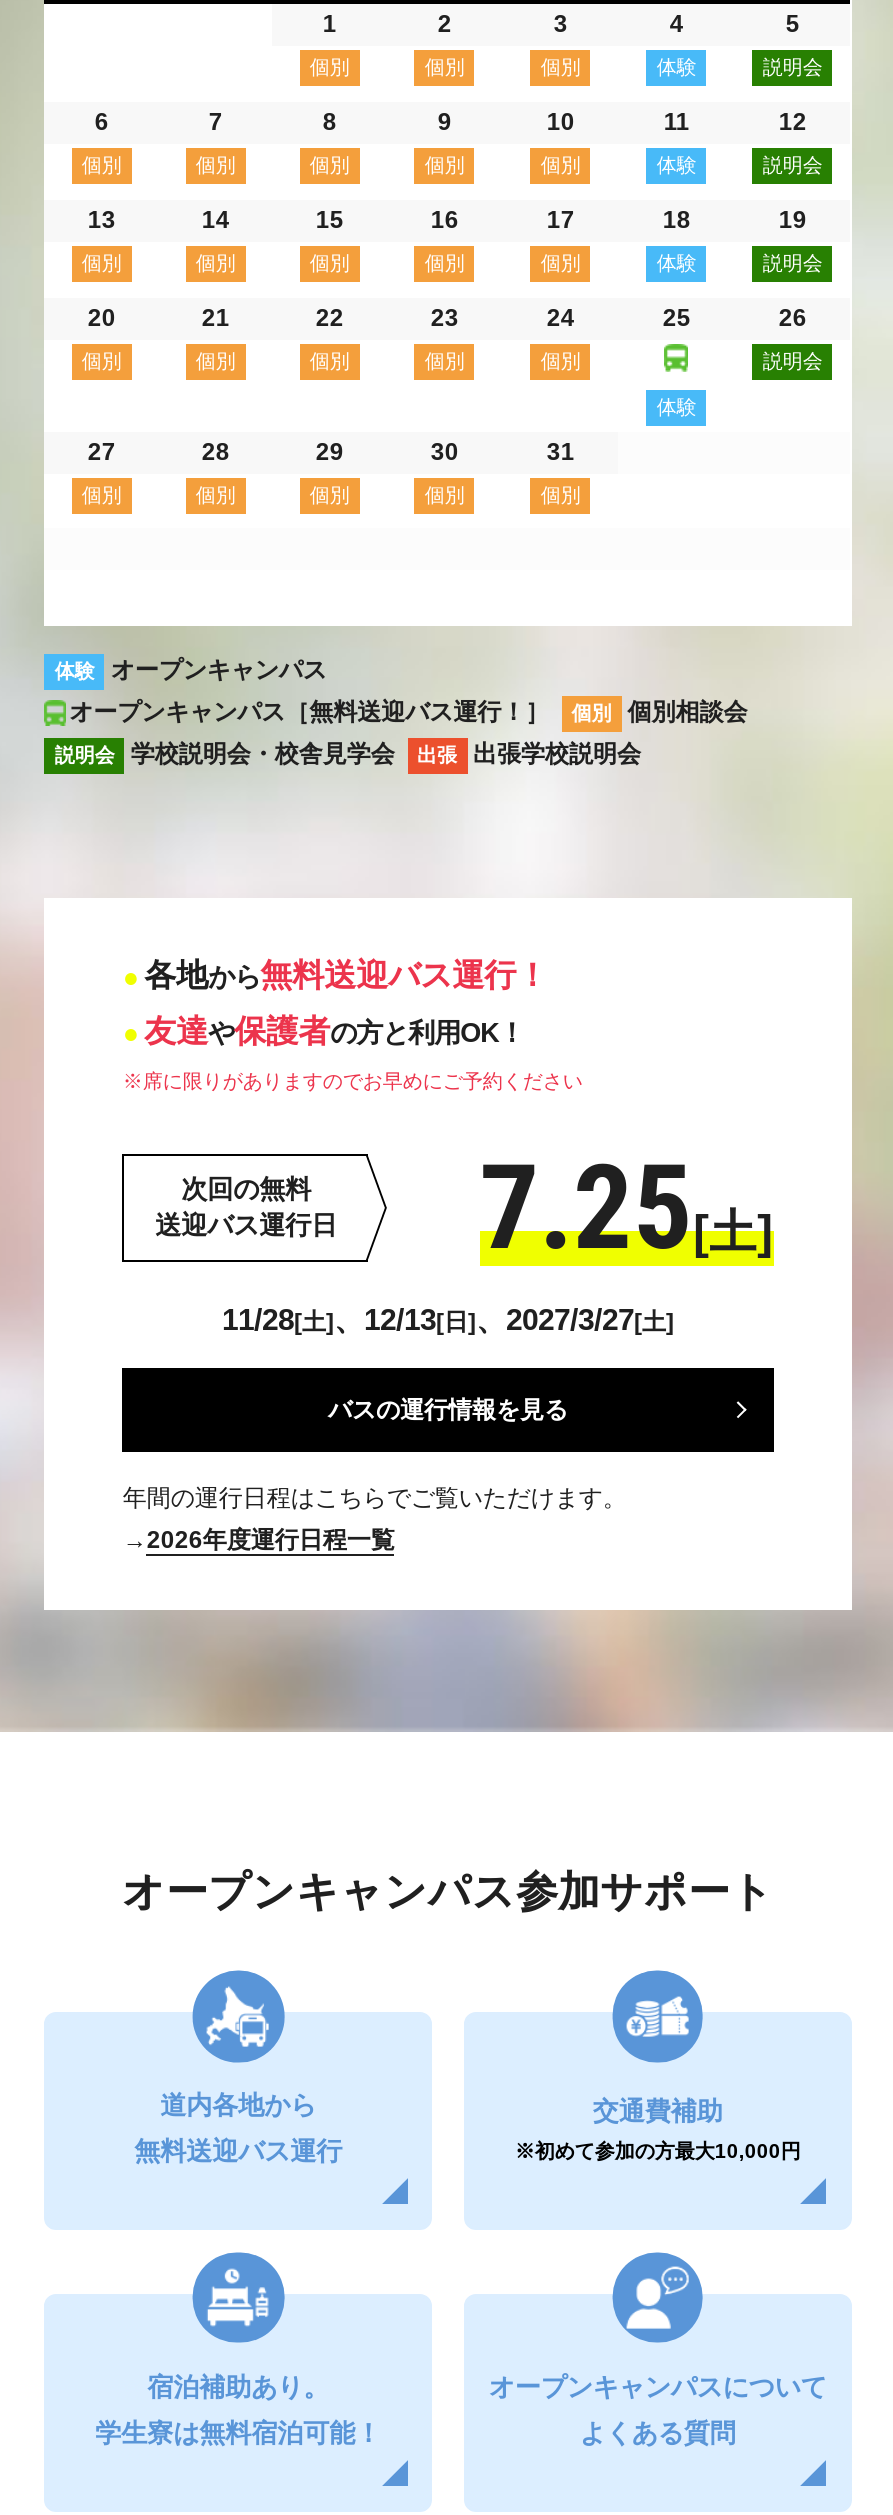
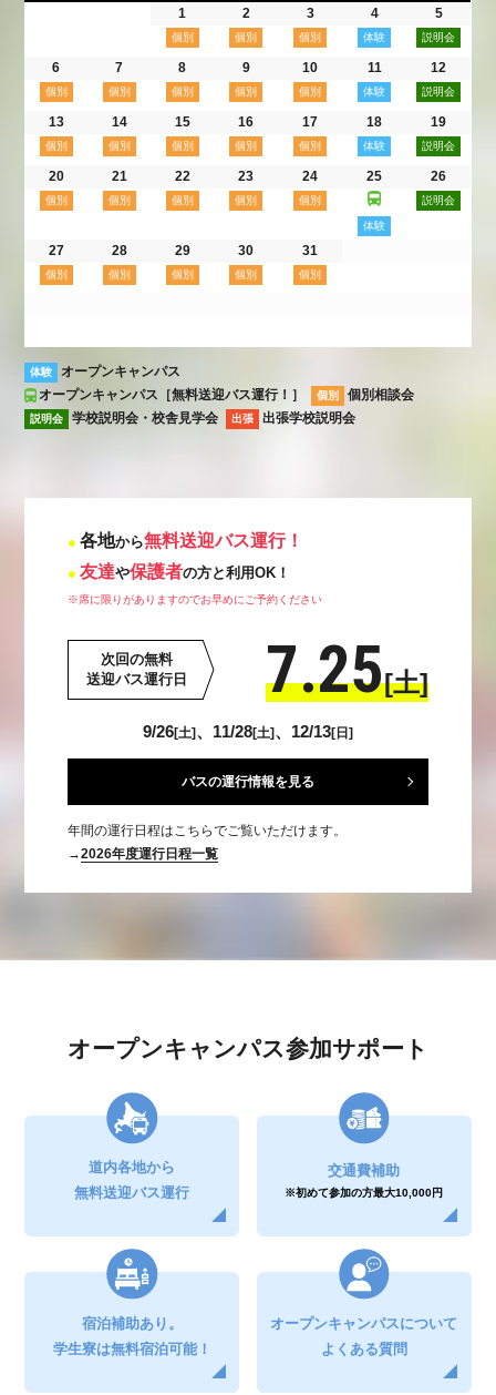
- 11/28[土]、12/13[日]、2027/3/27[土]
+ 9/26[土]、11/28[土]、12/13[日]
